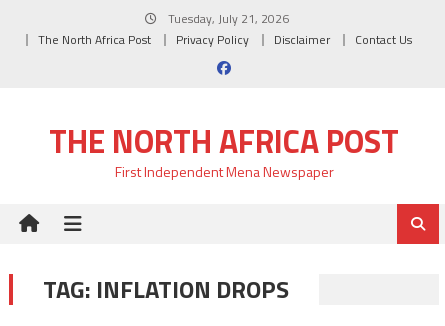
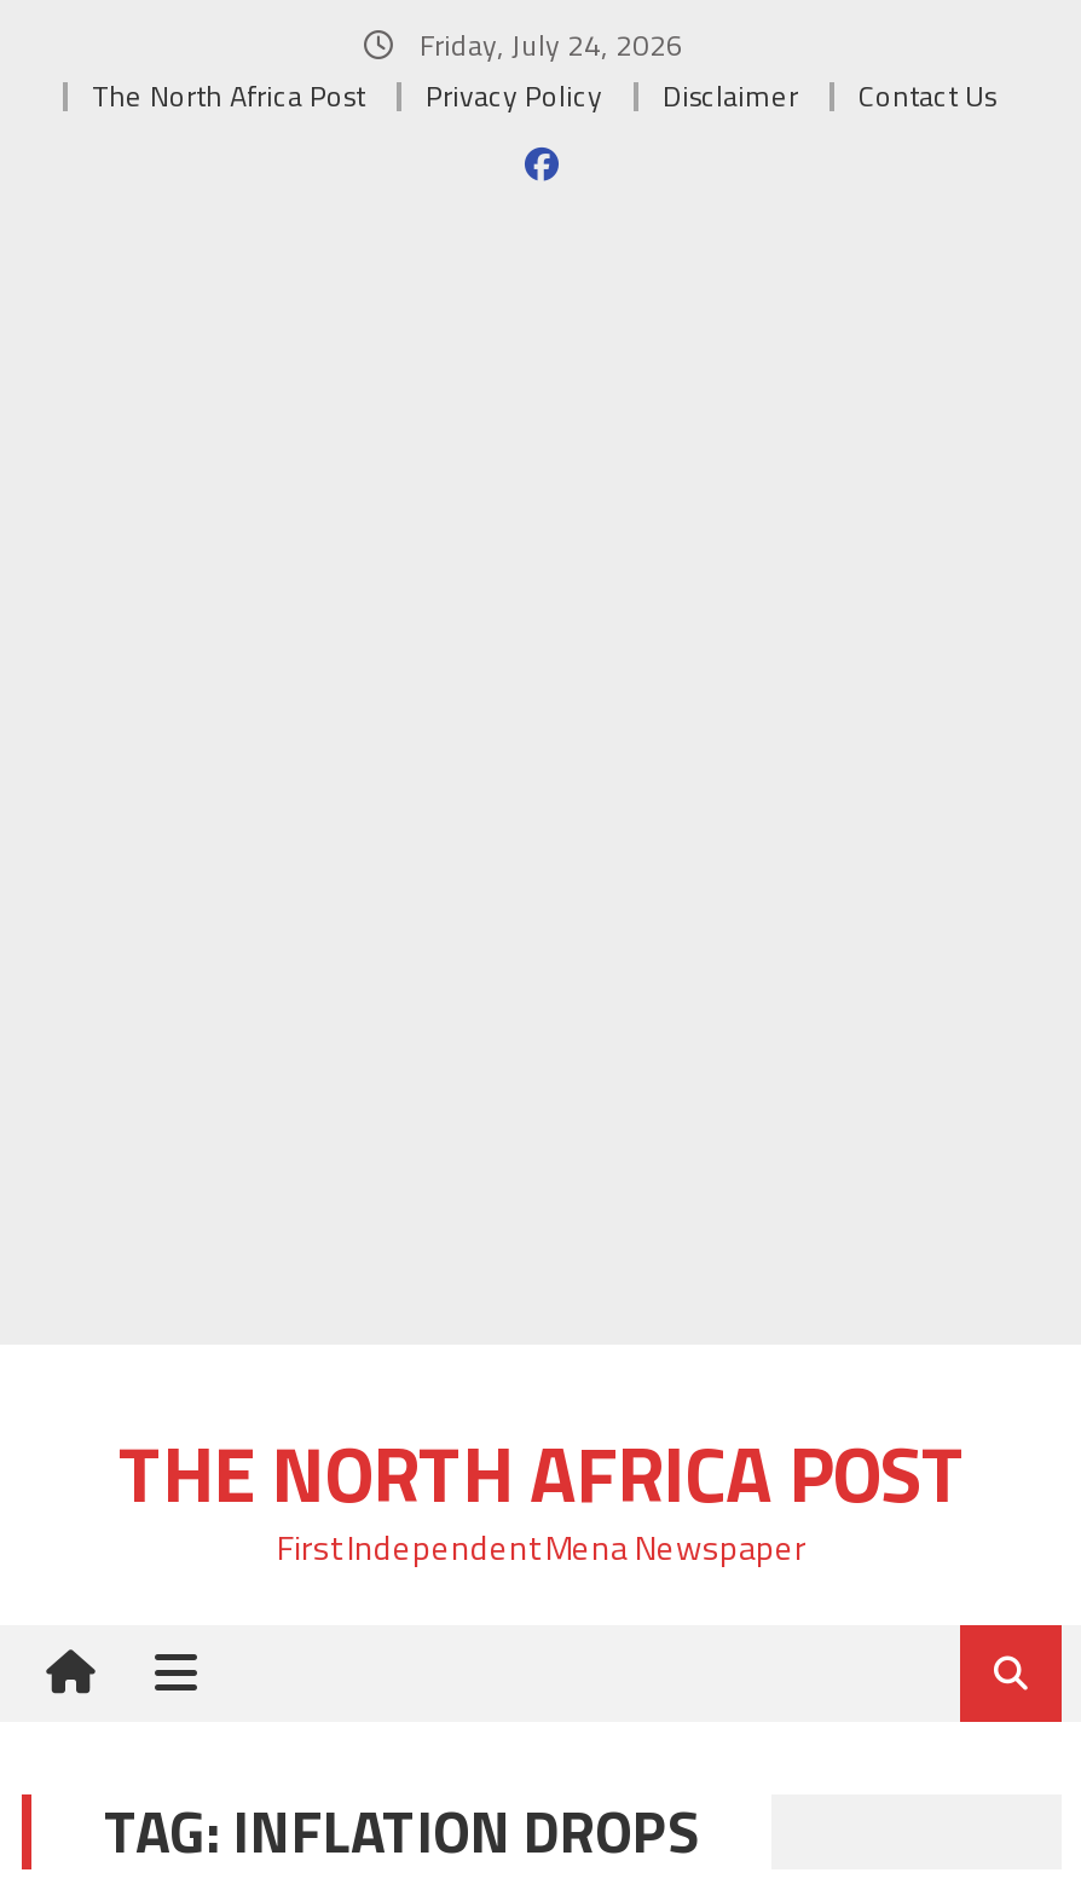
- Tuesday, July 21, 2026
+ Friday, July 24, 2026
